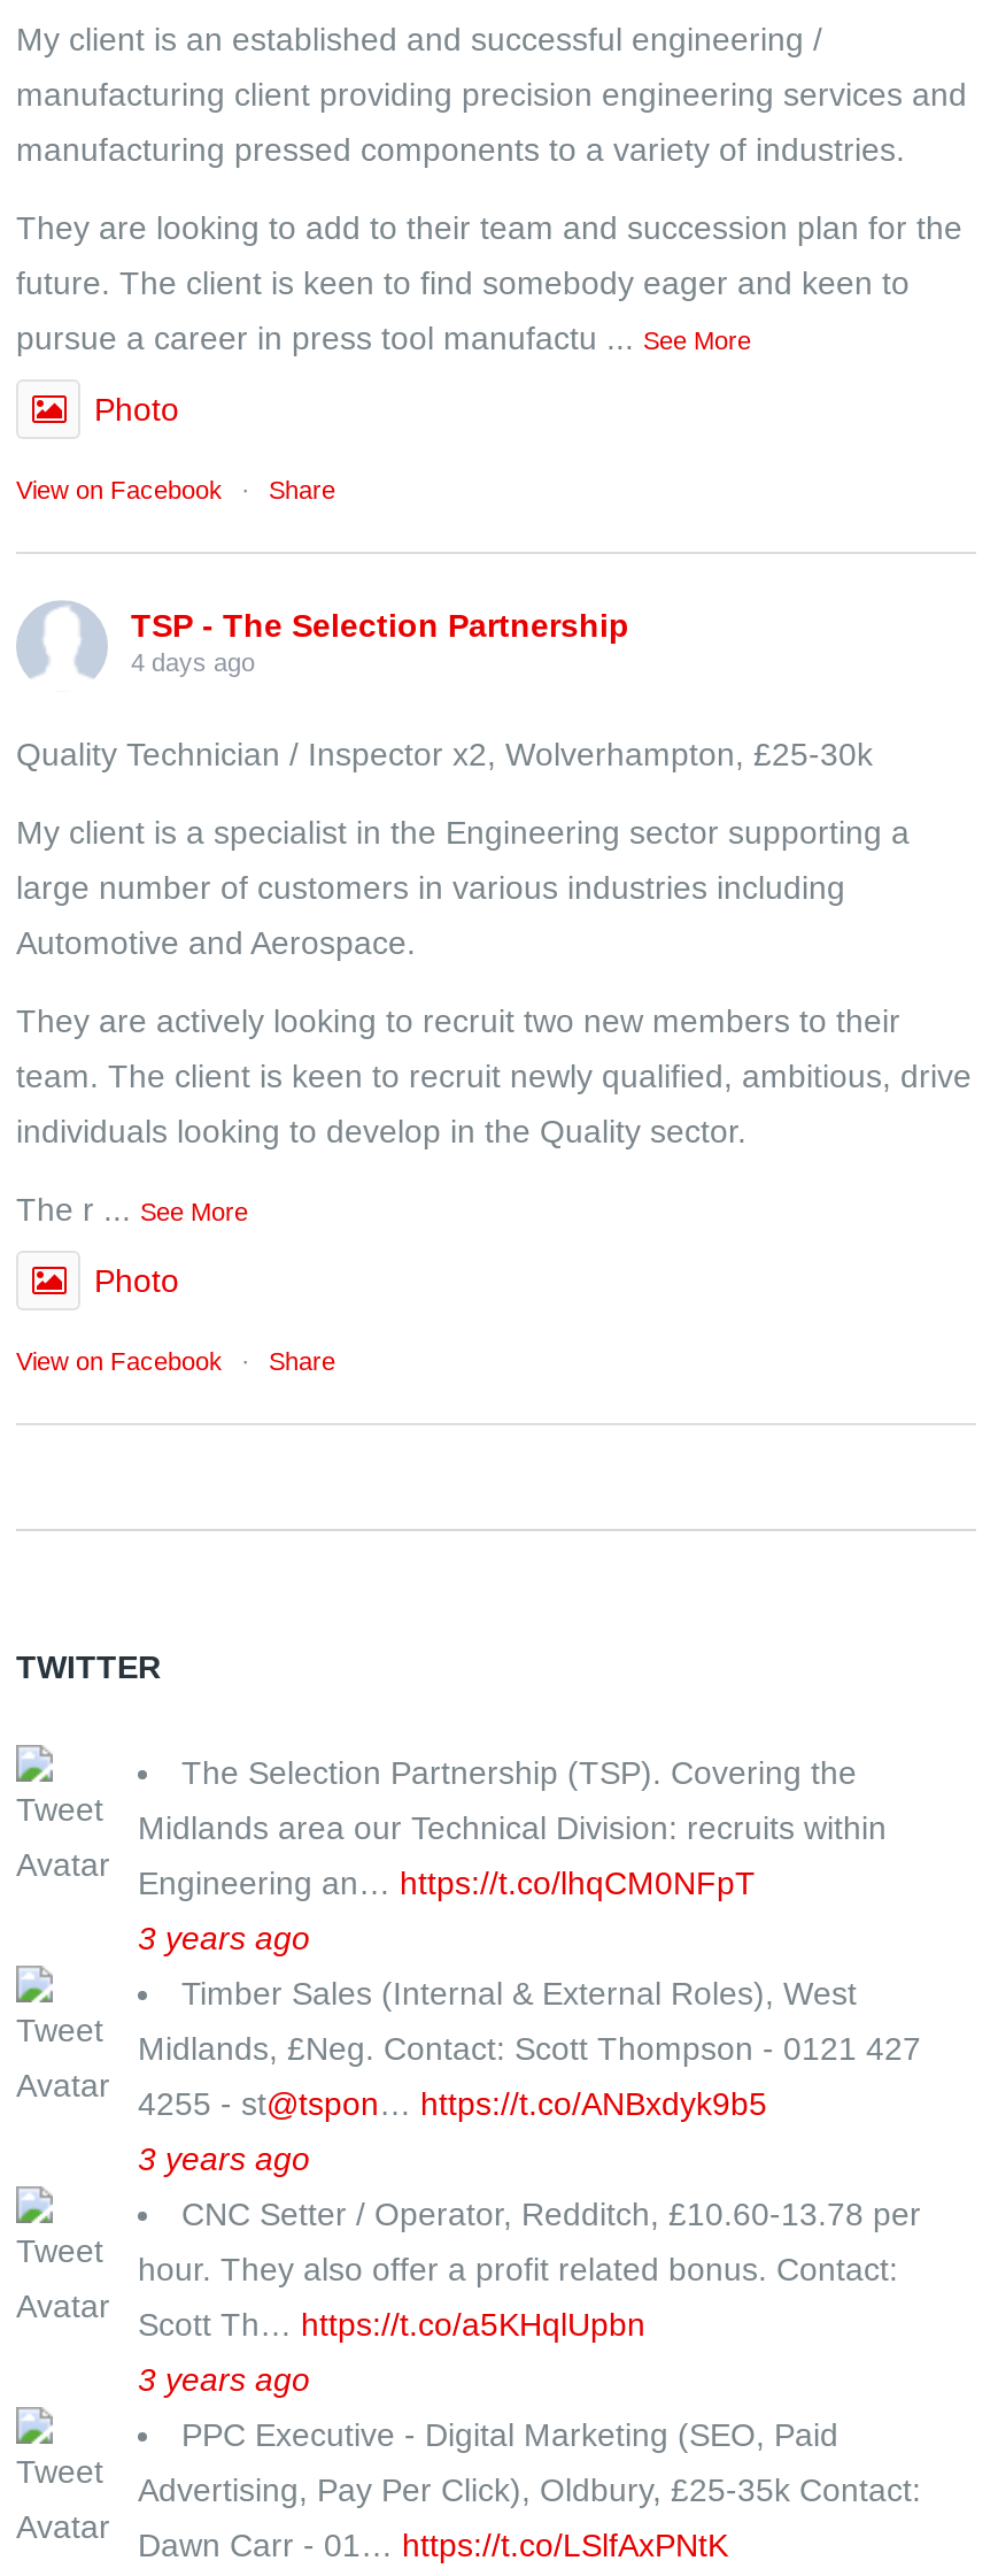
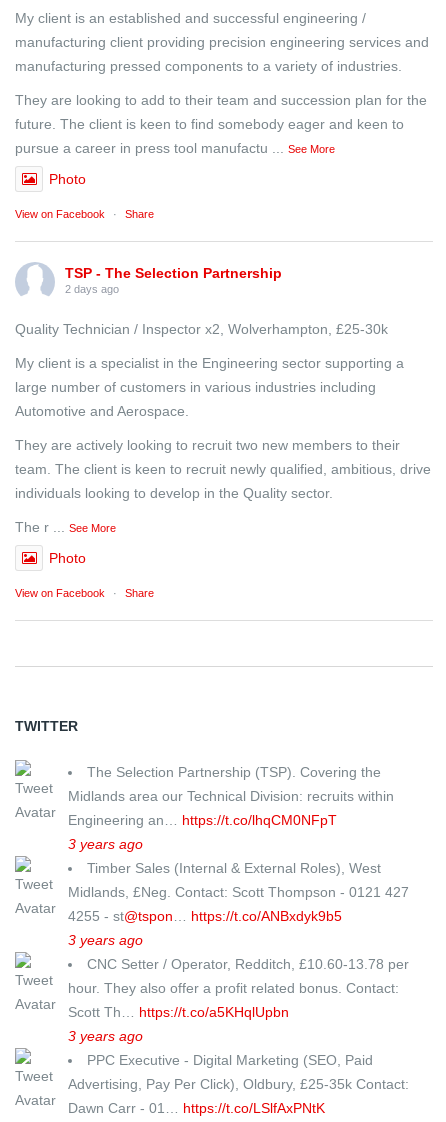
- 4 days ago
+ 2 days ago
